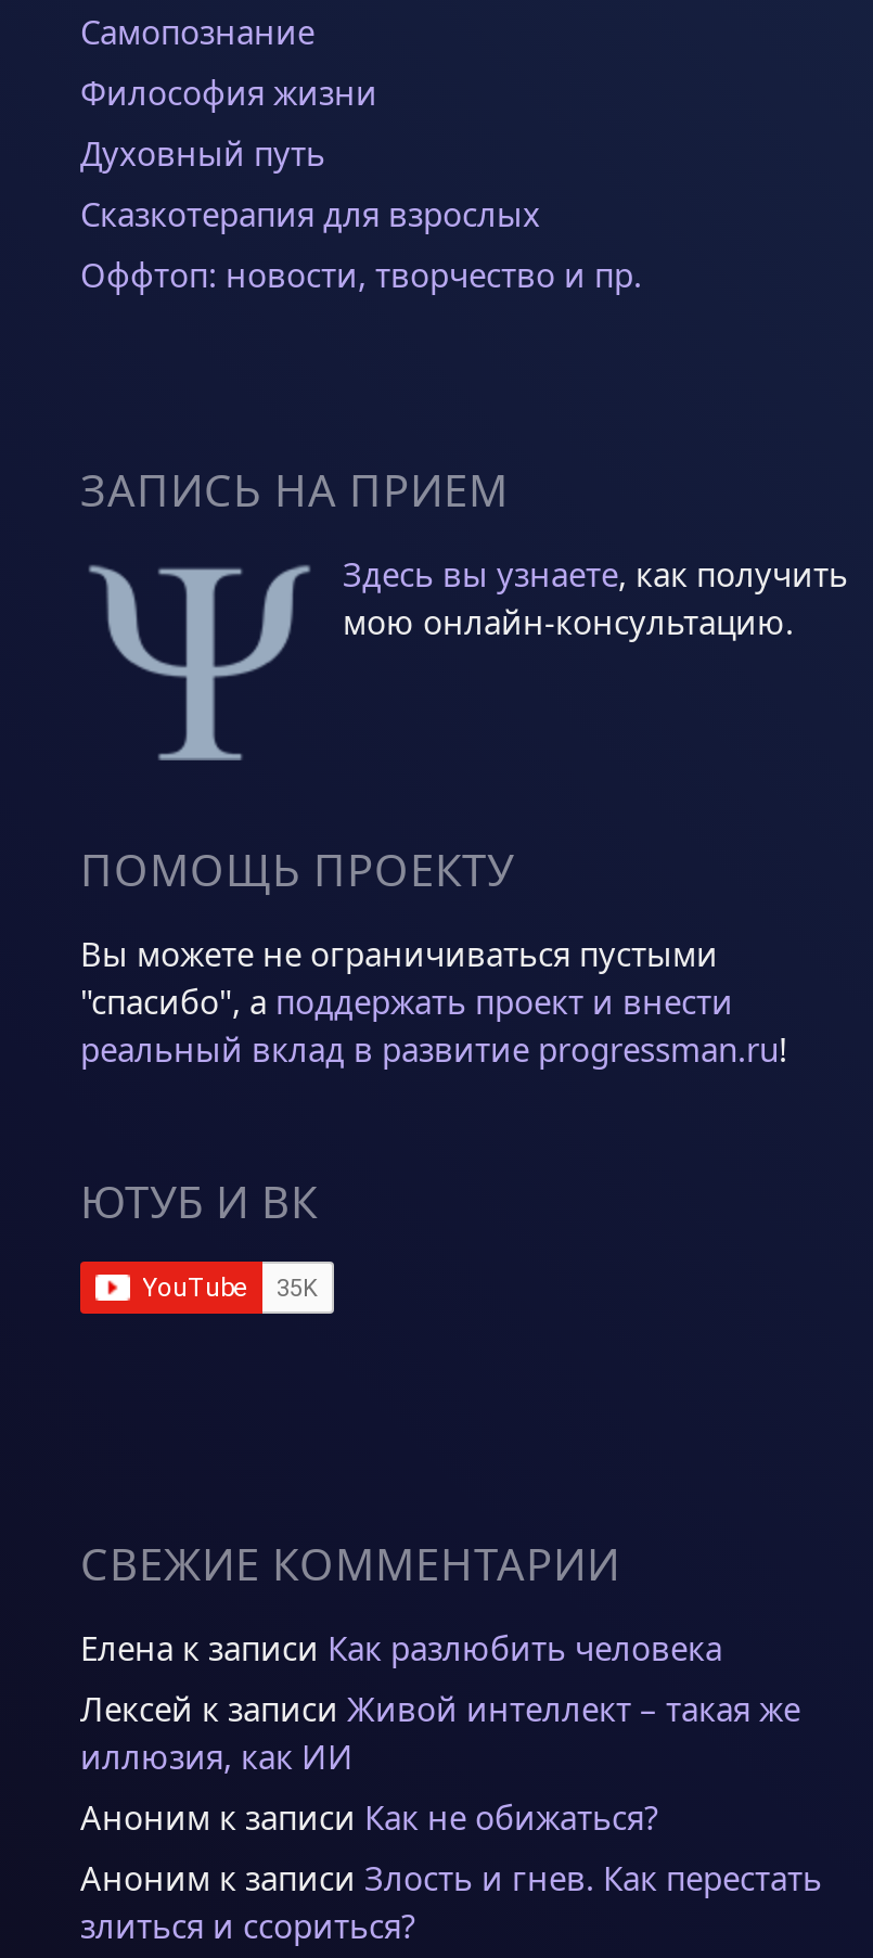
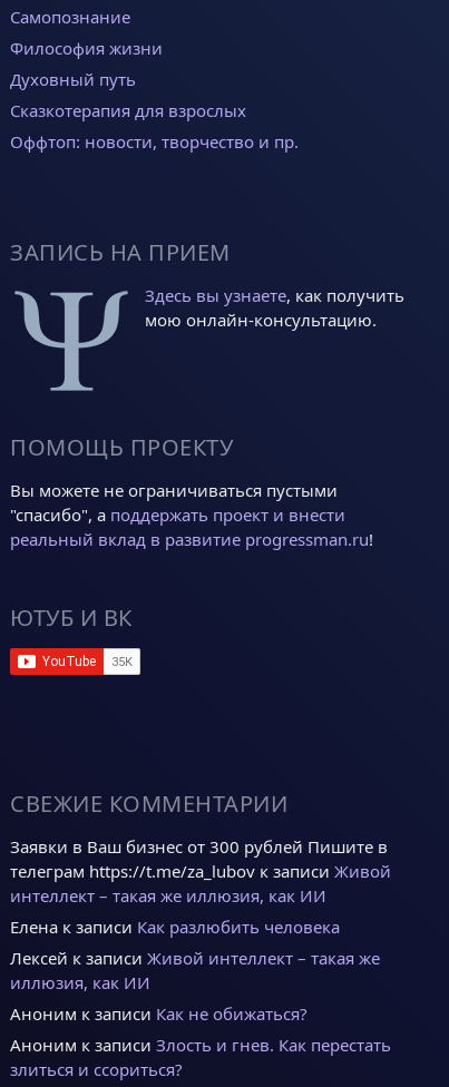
+ Заявки в Ваш бизнес от 300 рублей Пишите в
+ телеграм https://t.me/za_lubov к записи Живой
+ интеллект – такая же иллюзия, как ИИ
